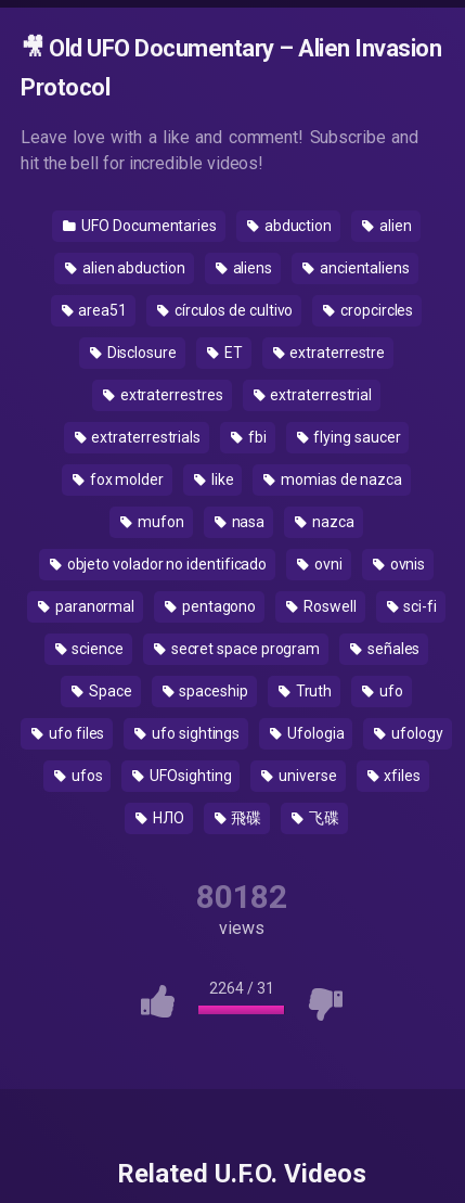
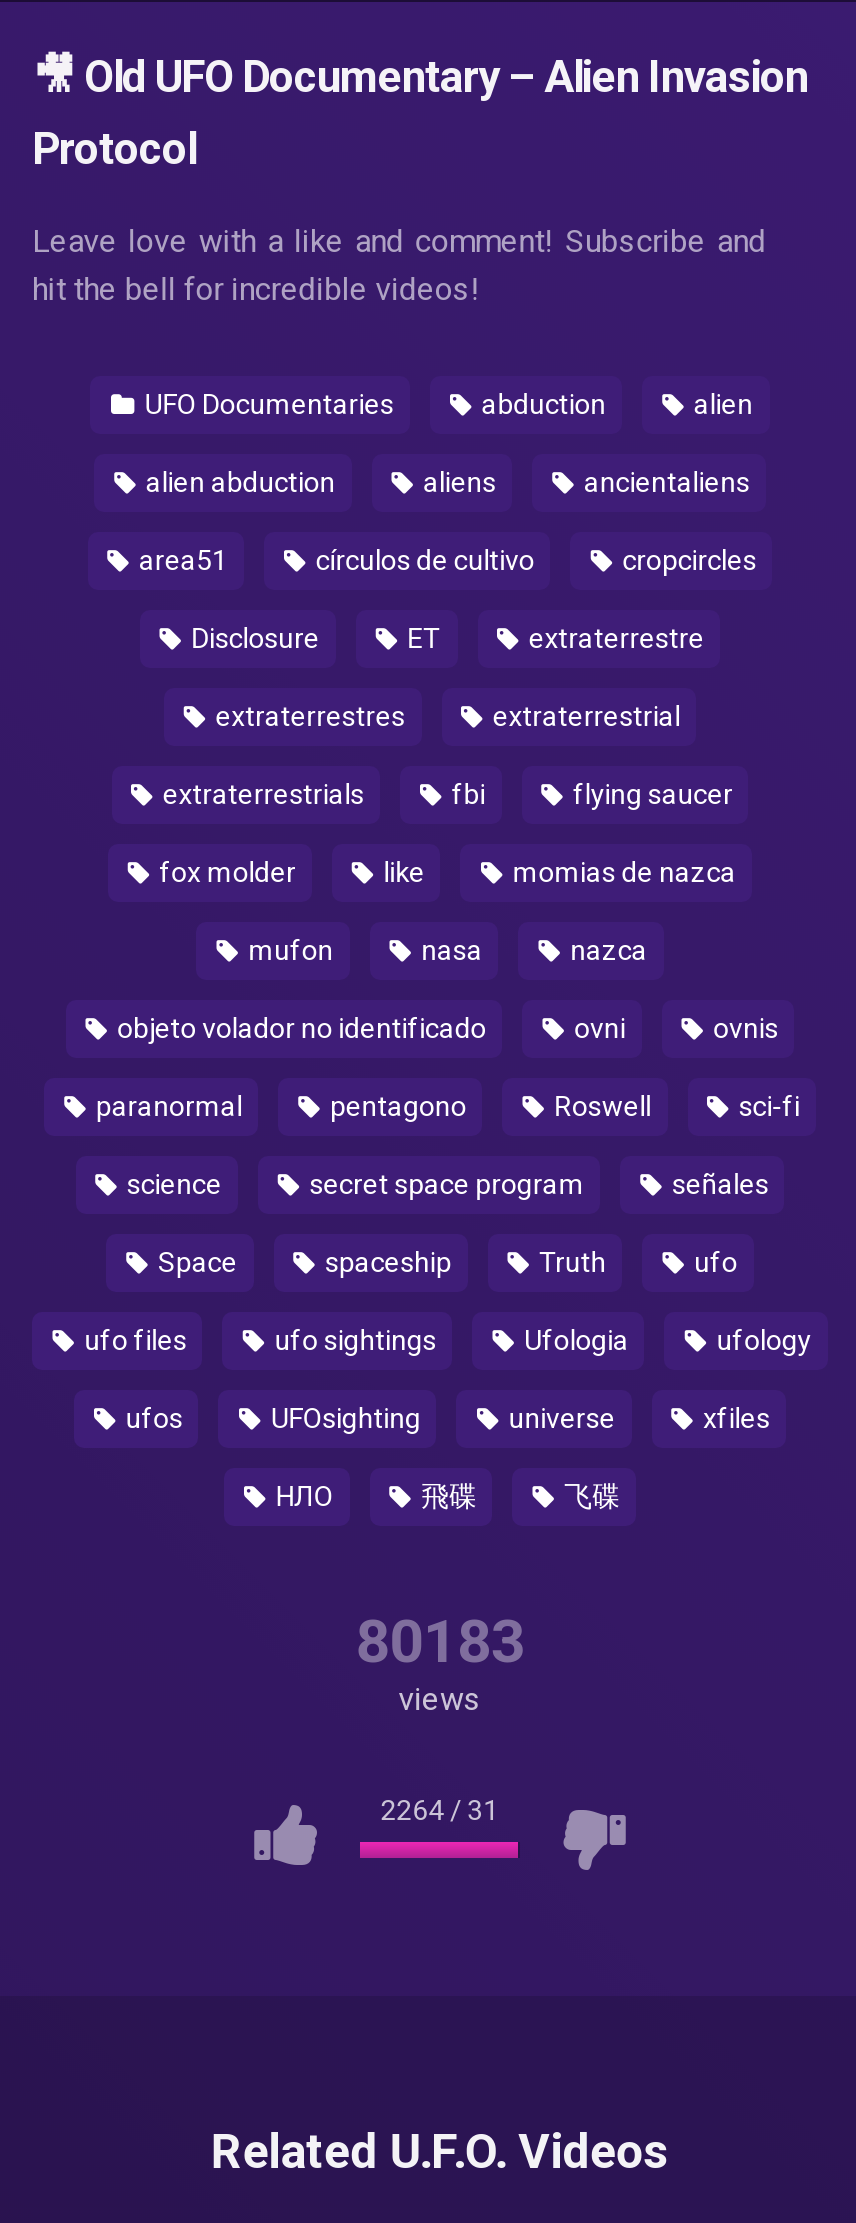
- 80182
+ 80183
